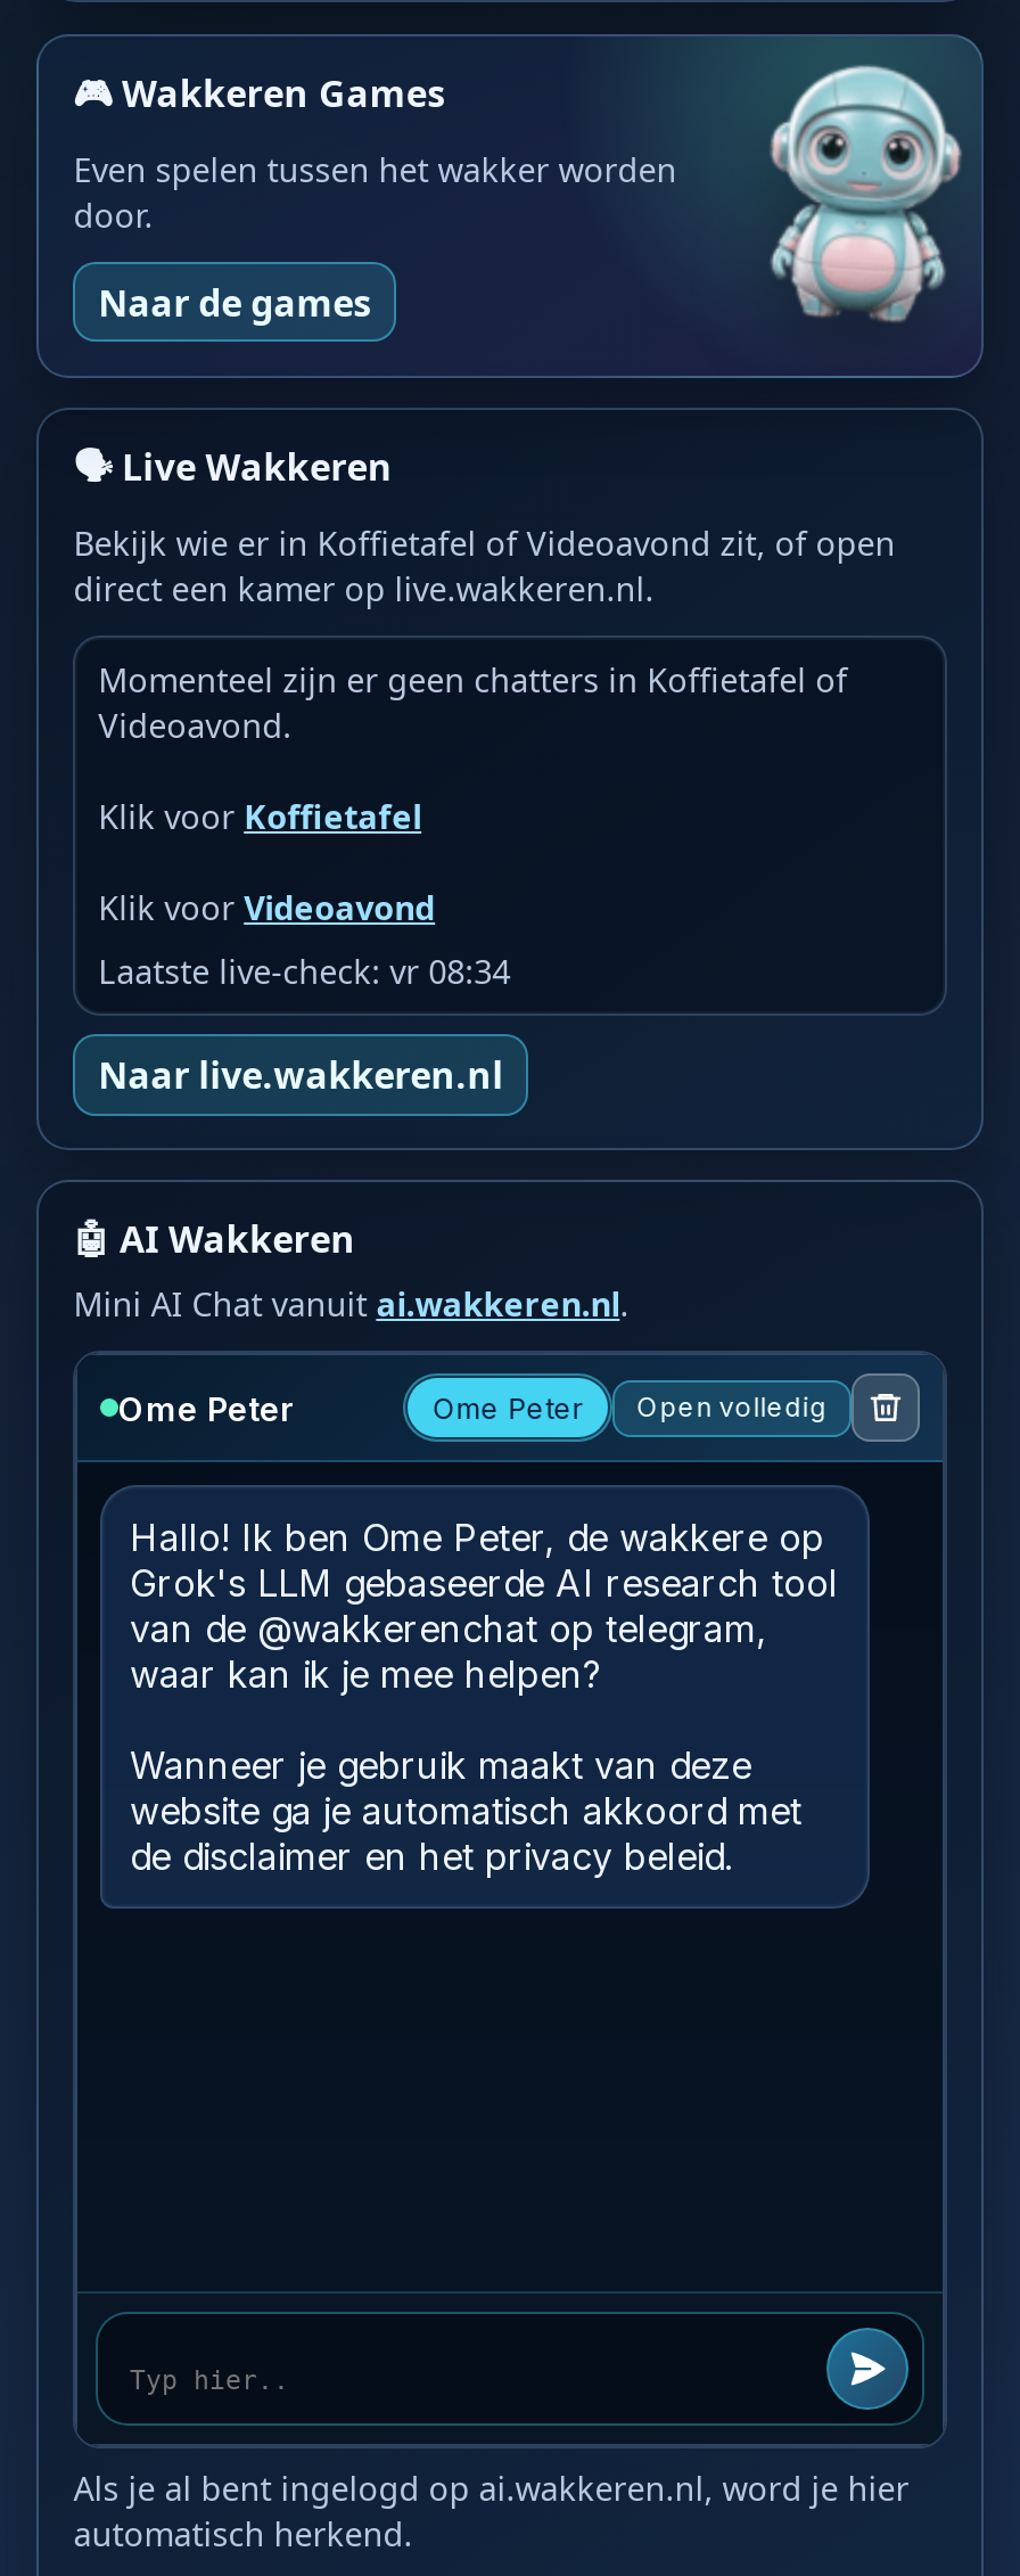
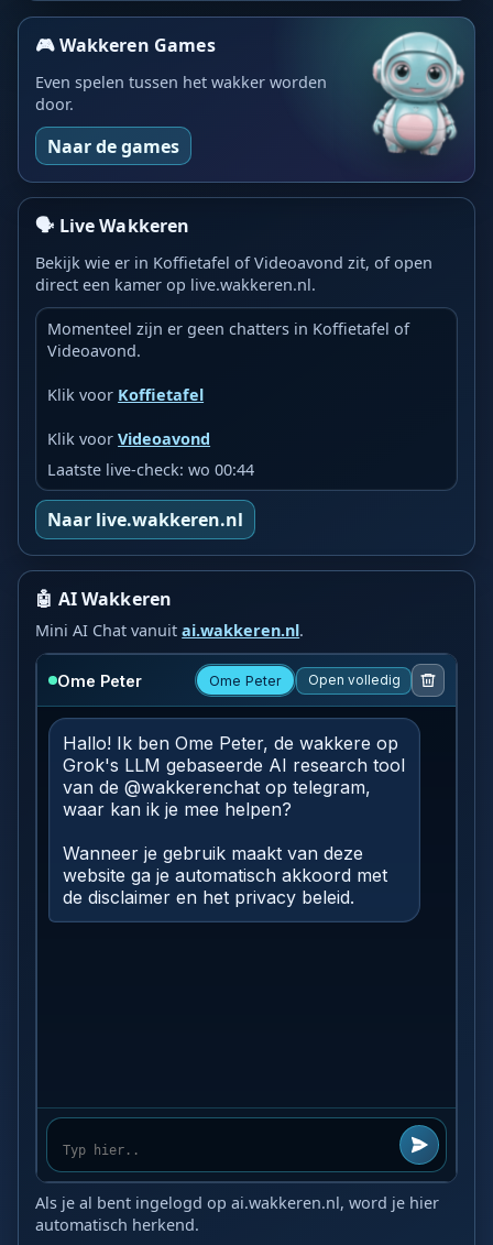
- Laatste live-check: vr 08:34
+ Laatste live-check: wo 00:44
